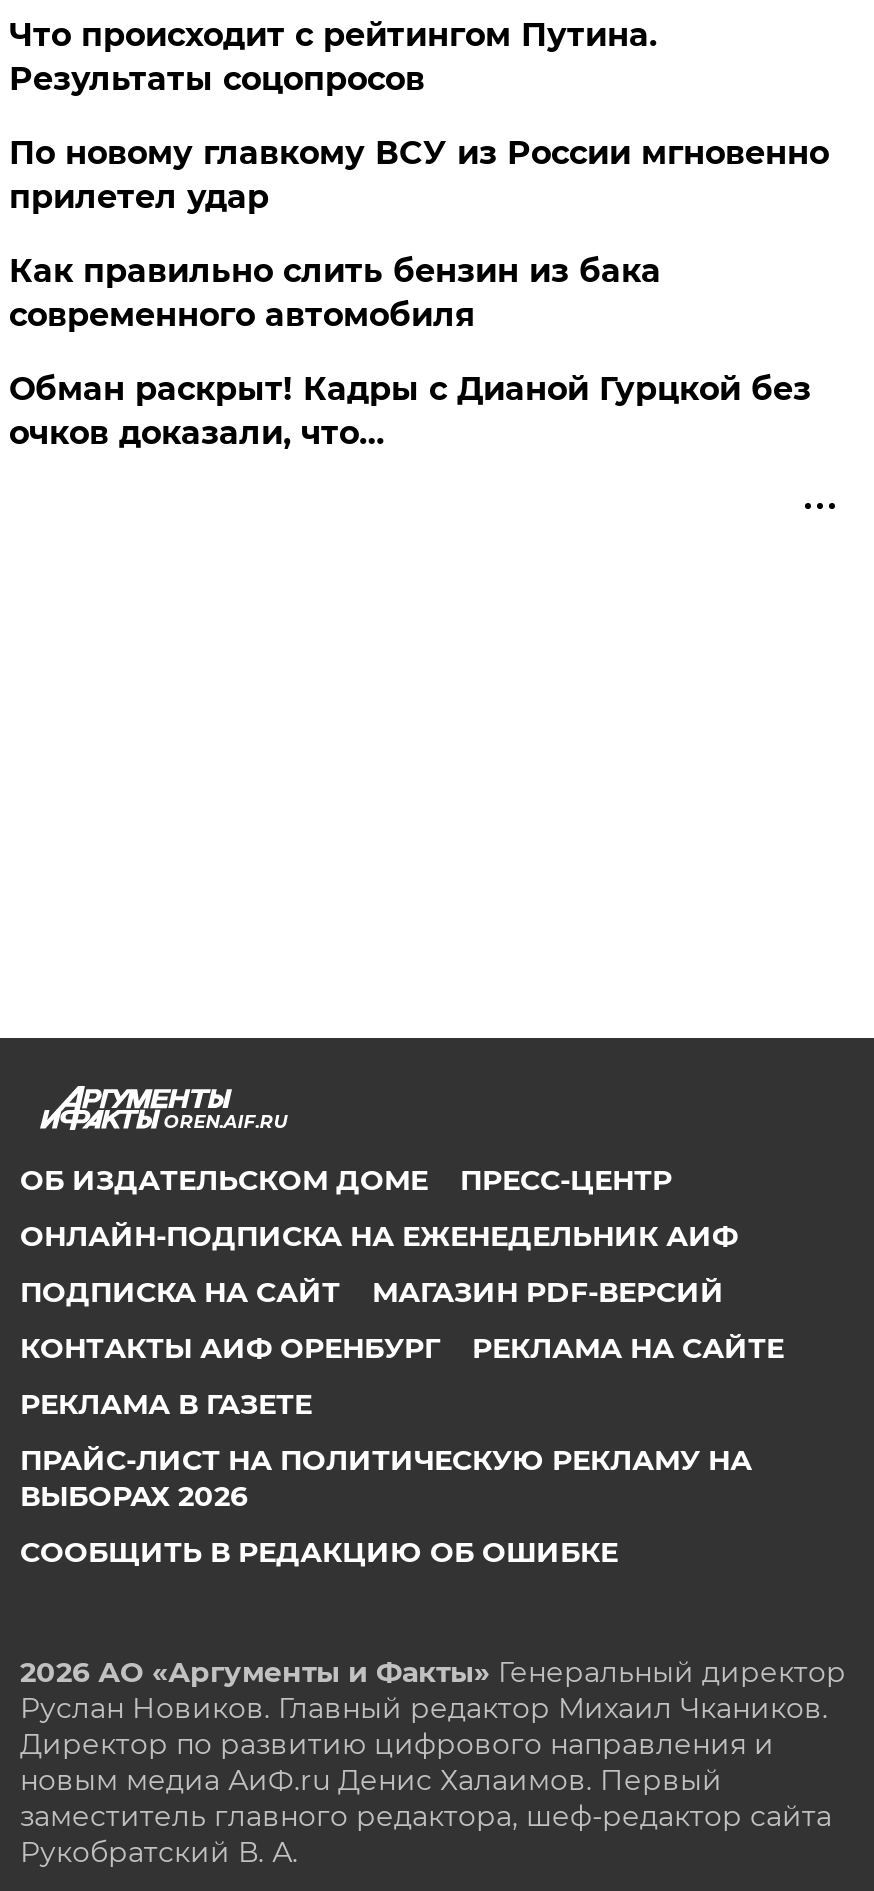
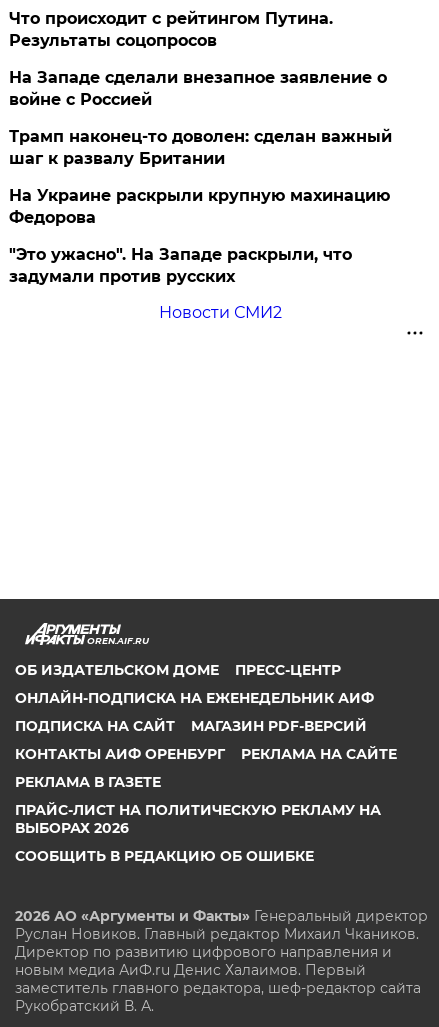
- По новому главкому ВСУ из России мгновенно
- прилетел удар
- Как правильно слить бензин из бака
- современного автомобиля
- Обман раскрыт! Кадры с Дианой Гурцкой без
- очков доказали, что…
+ На Западе сделали внезапное заявление о
+ войне с Россией
+ Трамп наконец-то доволен: сделан важный
+ шаг к развалу Британии
+ На Украине раскрыли крупную махинацию
+ Федорова
+ "Это ужасно". На Западе раскрыли, что
+ задумали против русских
+ Новости СМИ2
